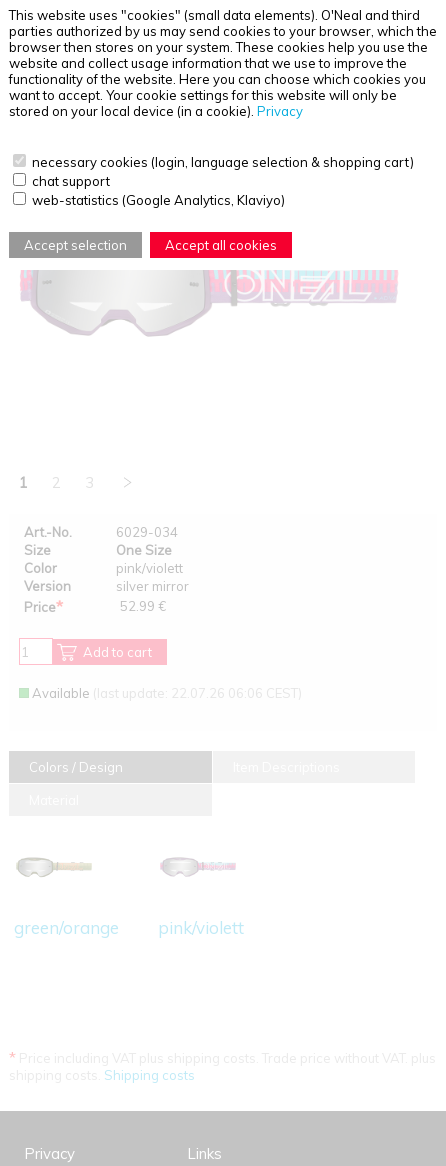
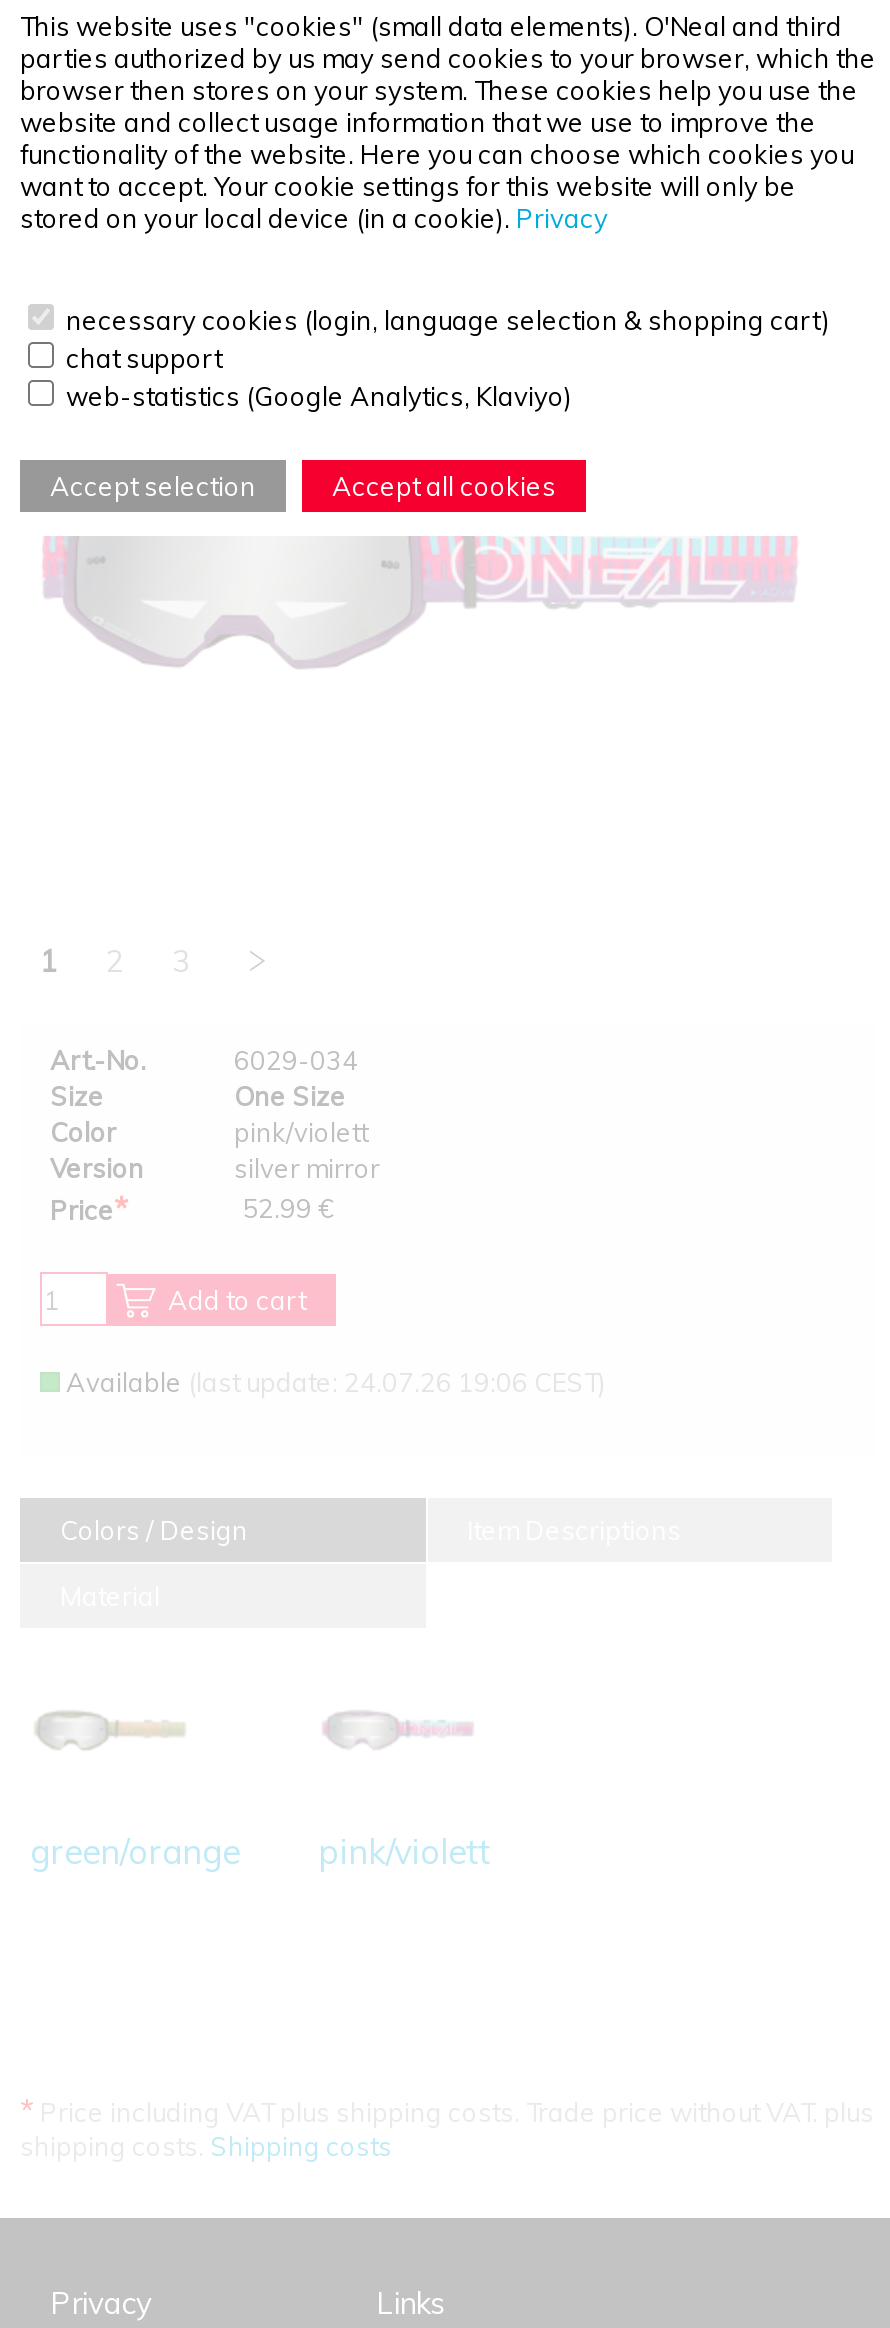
- Available (last update: 22.07.26 06:06 CEST)
+ Available (last update: 24.07.26 19:06 CEST)
